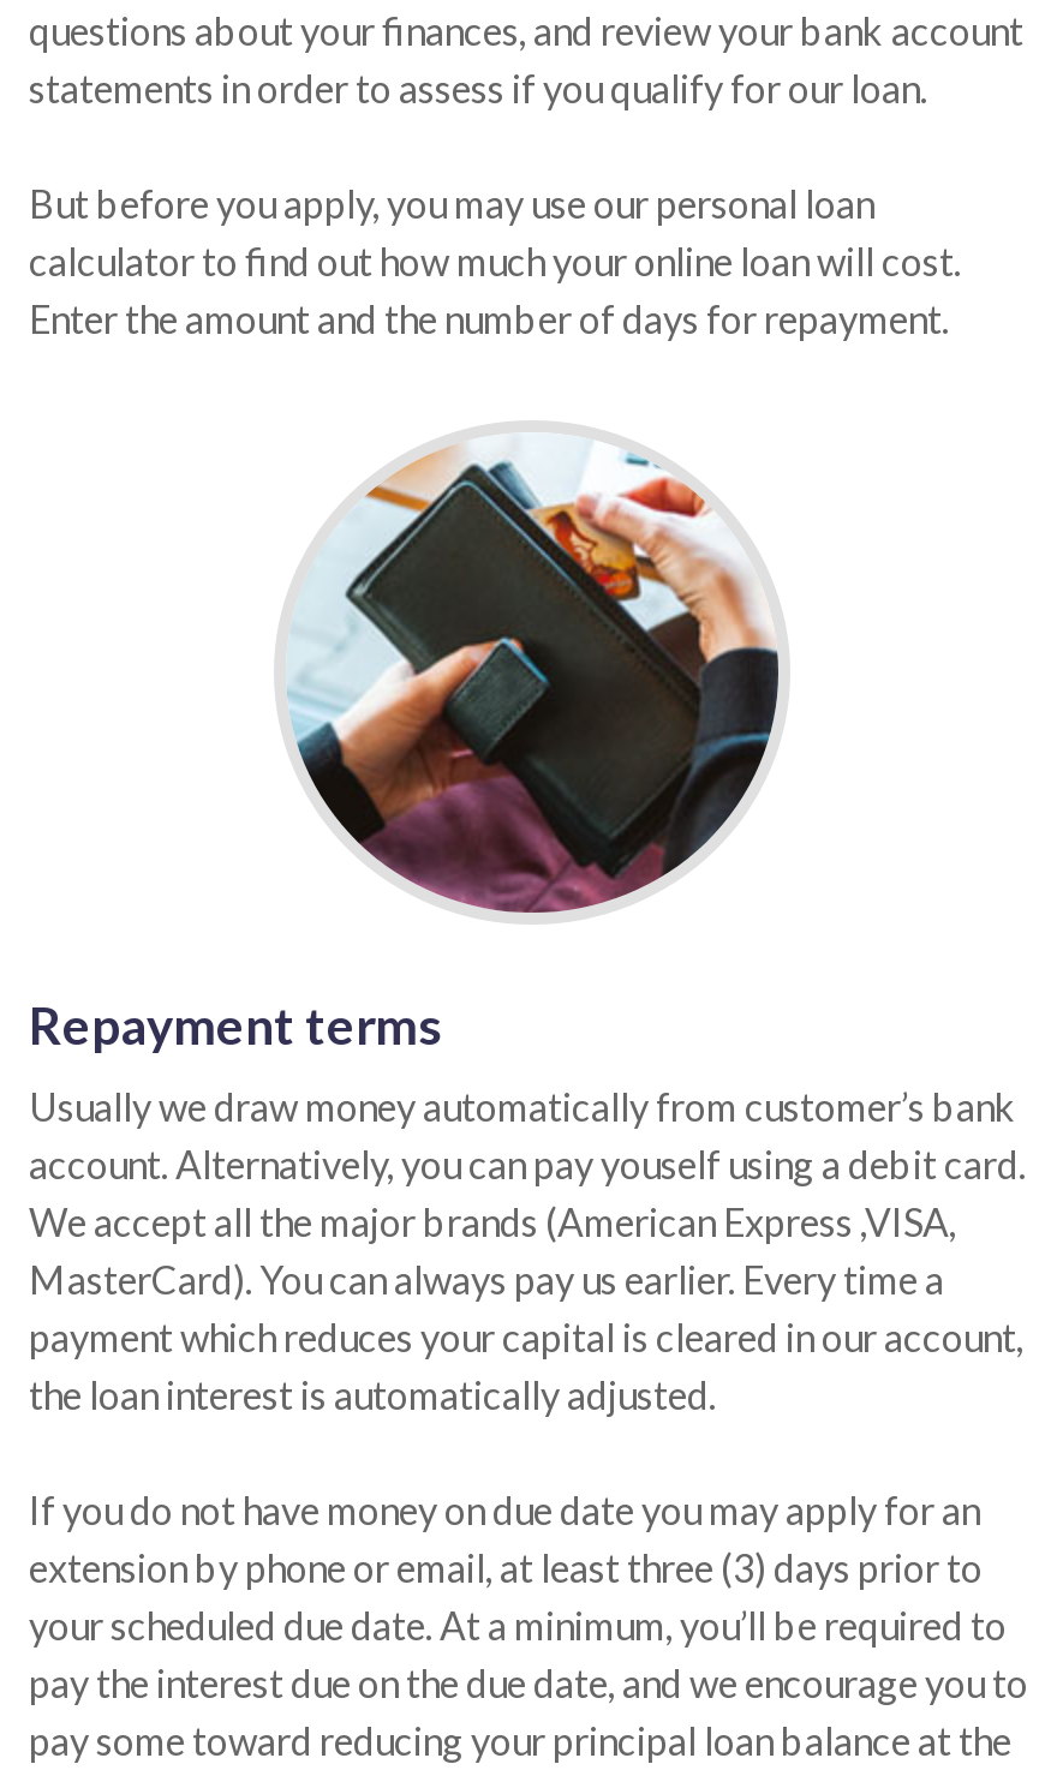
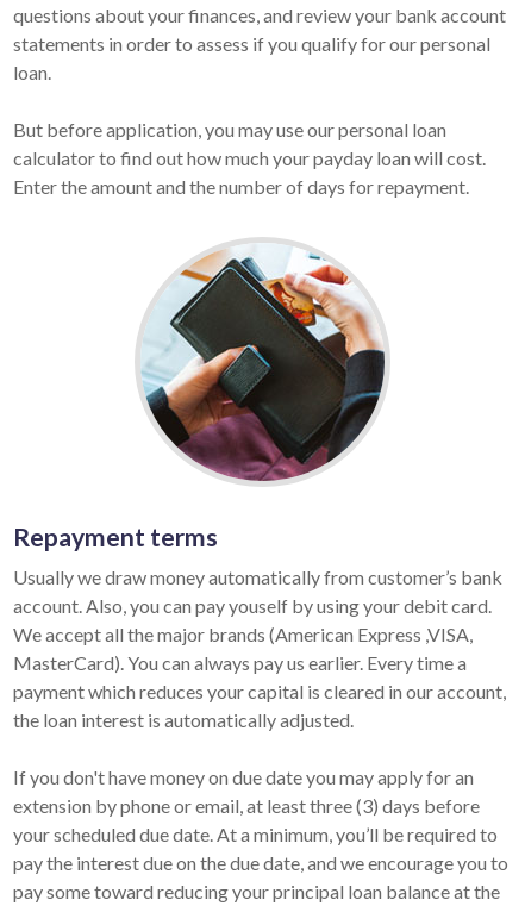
- statements in order to assess if you qualify for our loan.
+ statements in order to assess if you qualify for our personal
+ loan.

- But before you apply, you may use our personal loan
- calculator to find out how much your online loan will cost.
+ But before application, you may use our personal loan
+ calculator to find out how much your payday loan will cost.

- account. Alternatively, you can pay youself using a debit card.
+ account. Also, you can pay youself by using your debit card.

- If you do not have money on due date you may apply for an
- extension by phone or email, at least three (3) days prior to
+ If you don't have money on due date you may apply for an
+ extension by phone or email, at least three (3) days before
